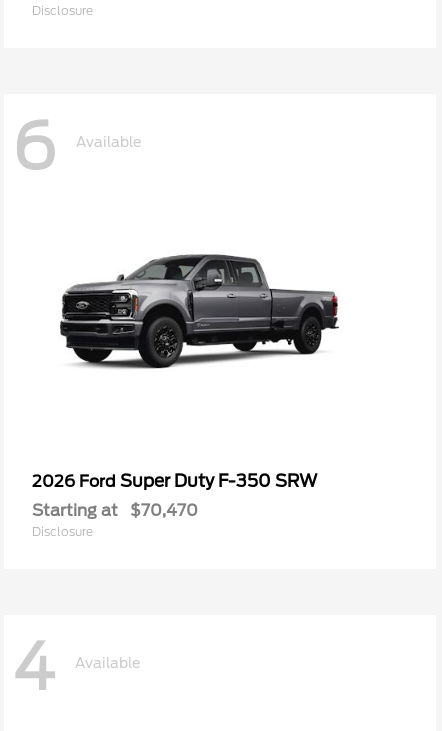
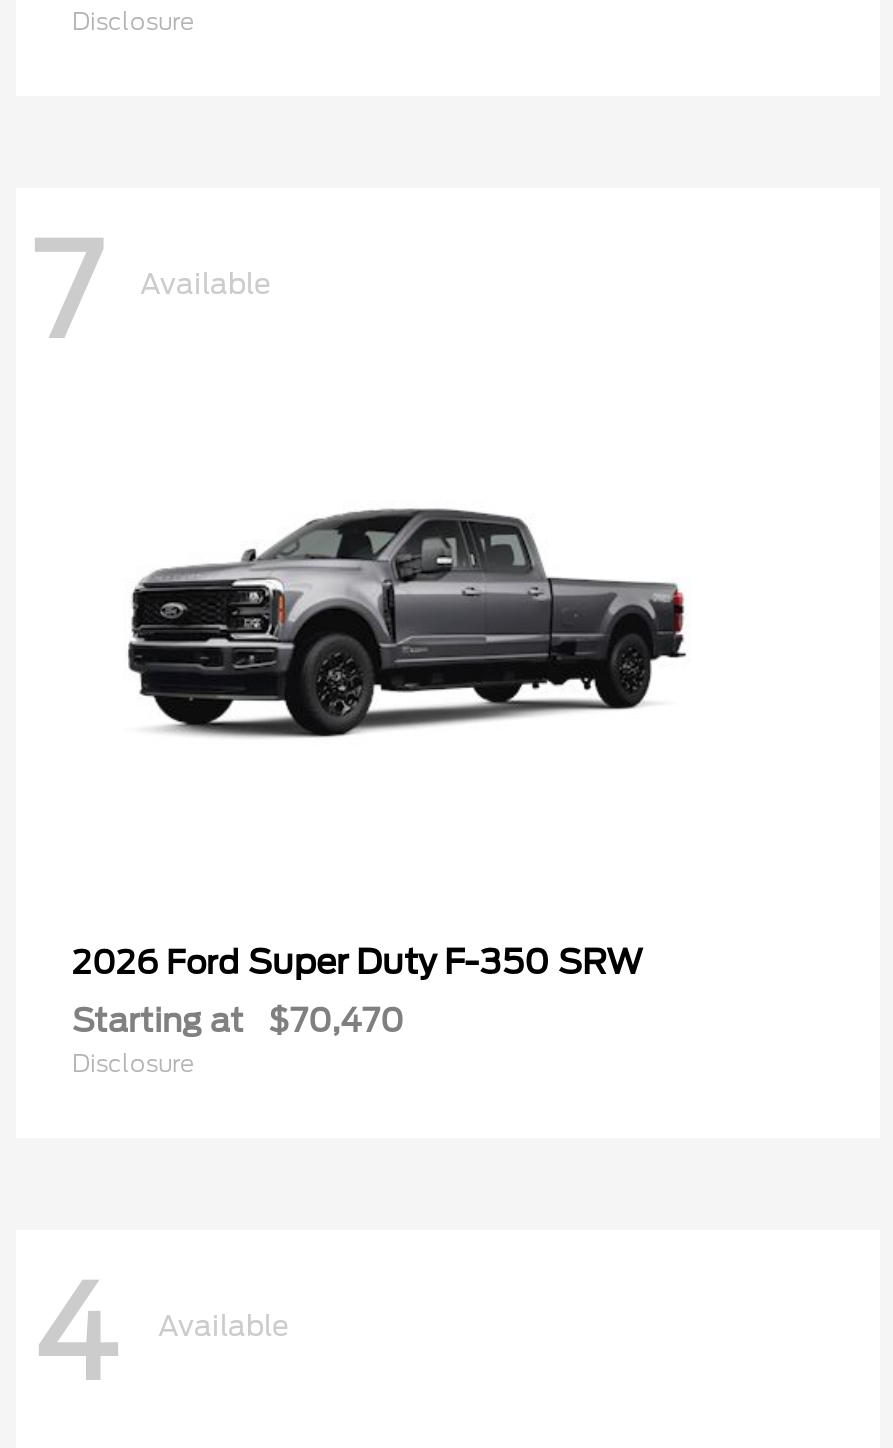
- 6 Available
+ 7 Available
